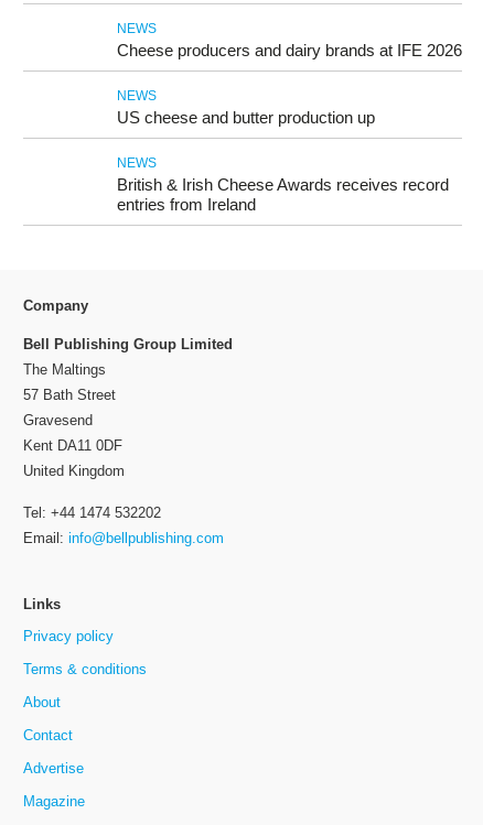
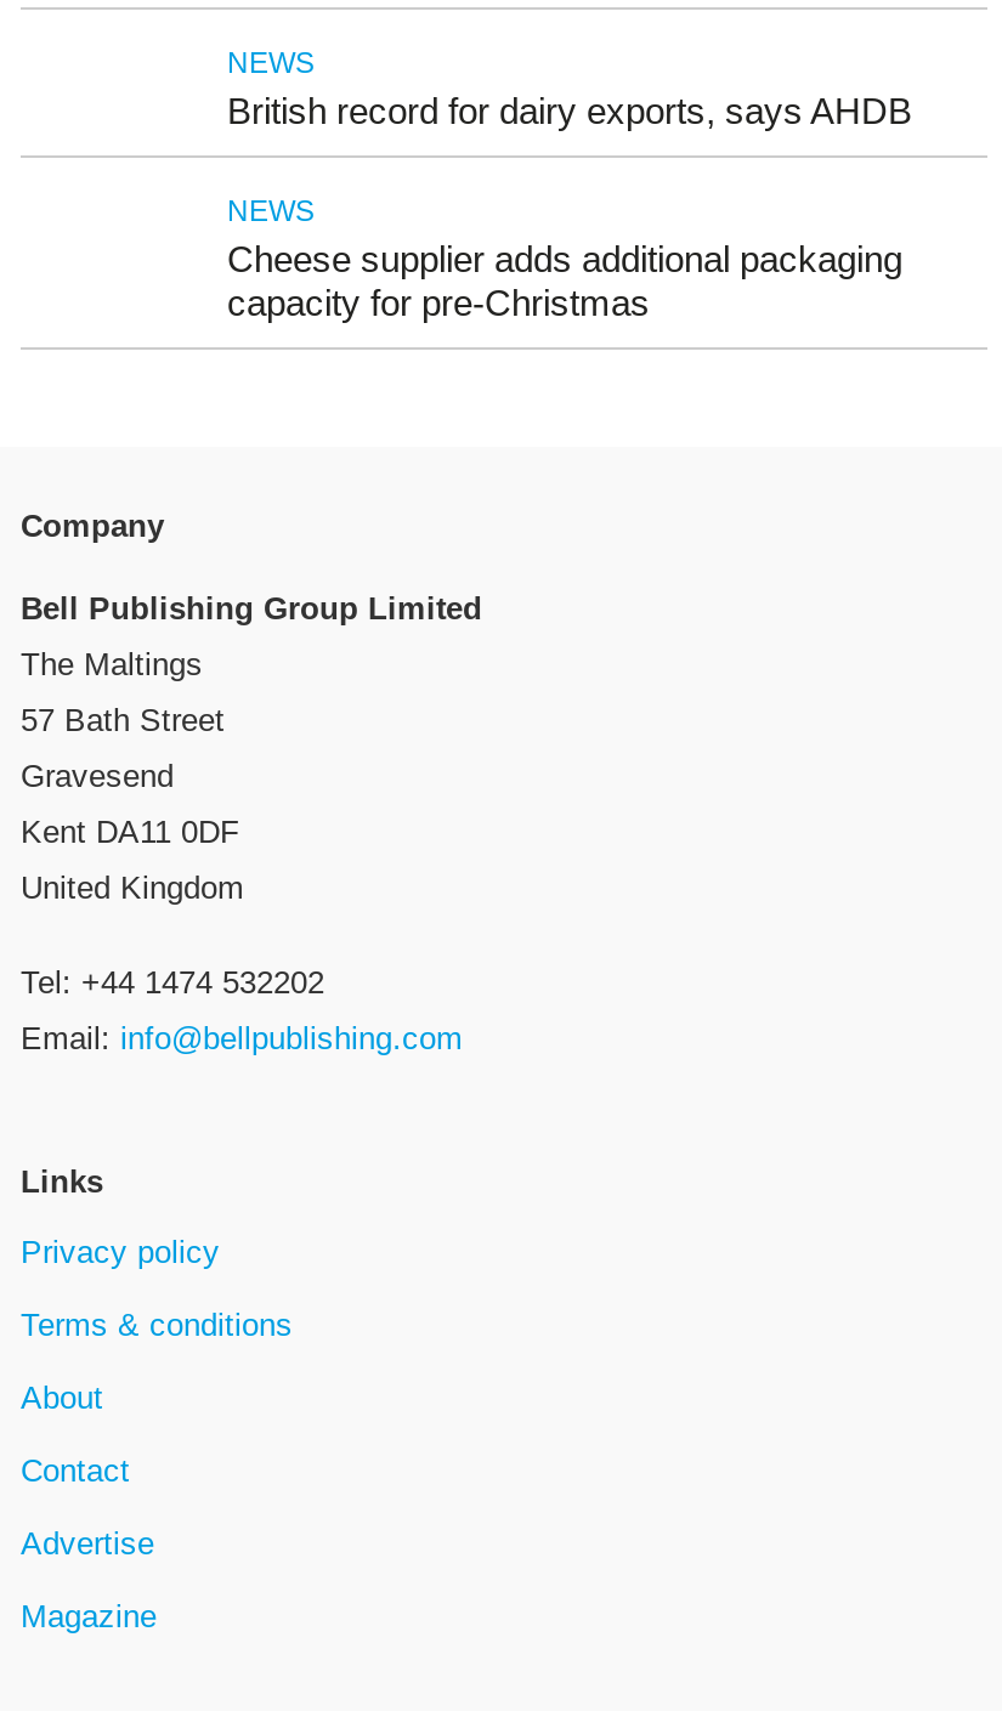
- Cheese producers and dairy brands at IFE 2026
+ British record for dairy exports, says AHDB

- US cheese and butter production up
- NEWS
- British & Irish Cheese Awards receives record
- entries from Ireland
+ Cheese supplier adds additional packaging
+ capacity for pre-Christmas
